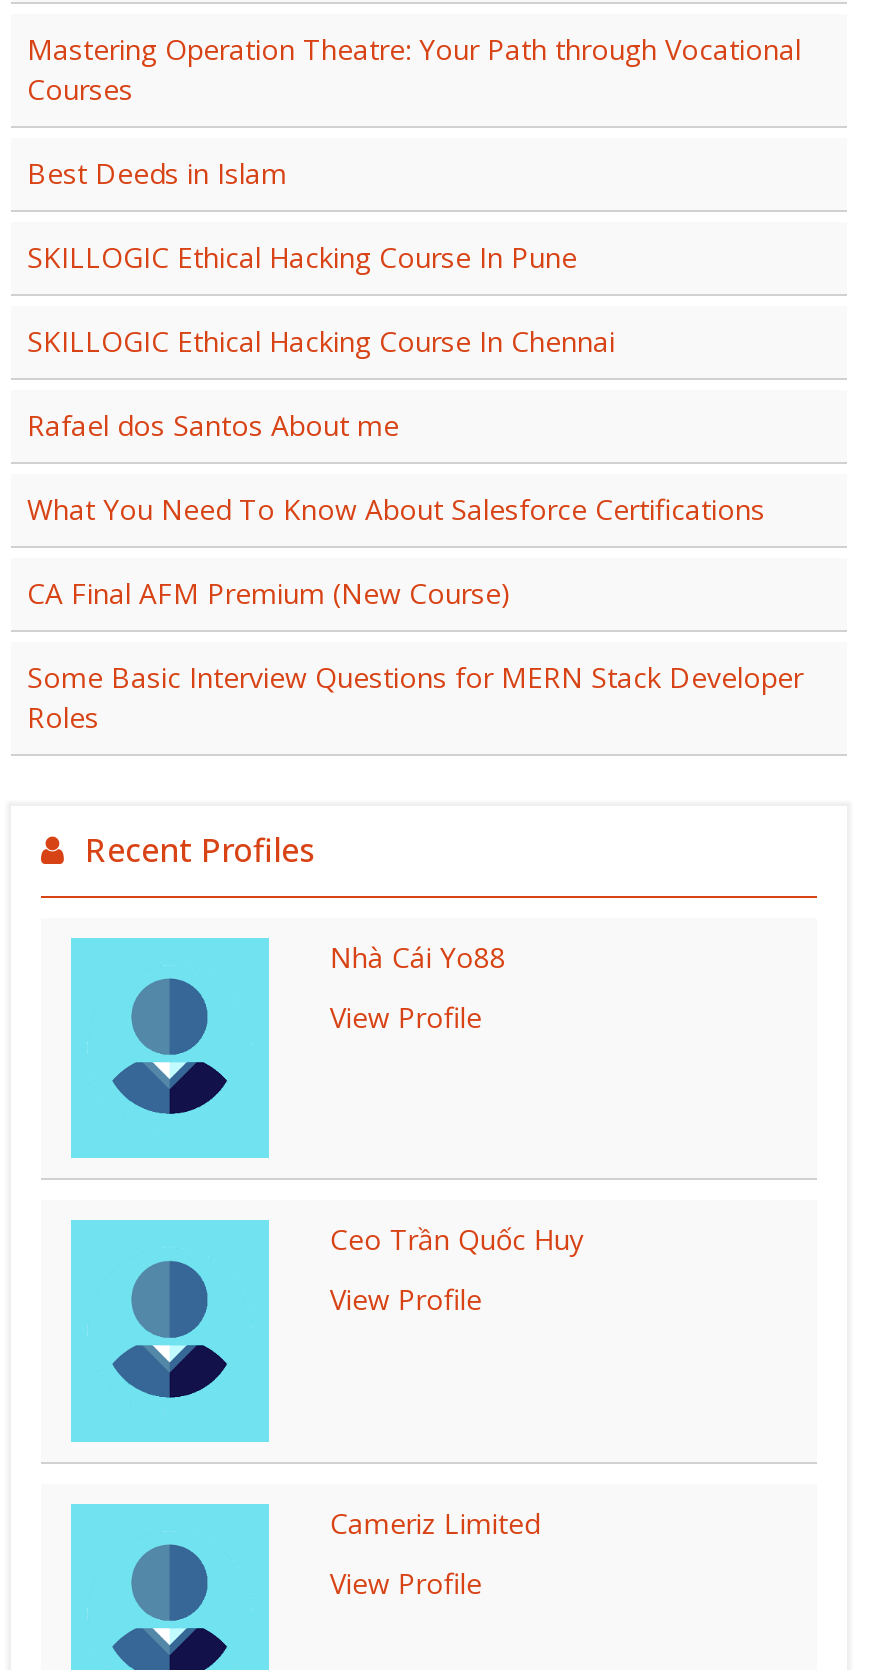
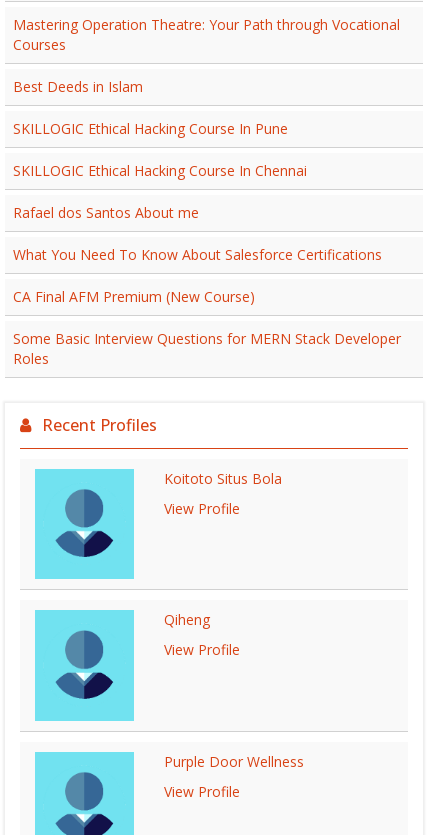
- Nhà Cái Yo88
+ Koitoto Situs Bola

- Ceo Trần Quốc Huy
+ Qiheng

- Cameriz Limited
+ Purple Door Wellness
